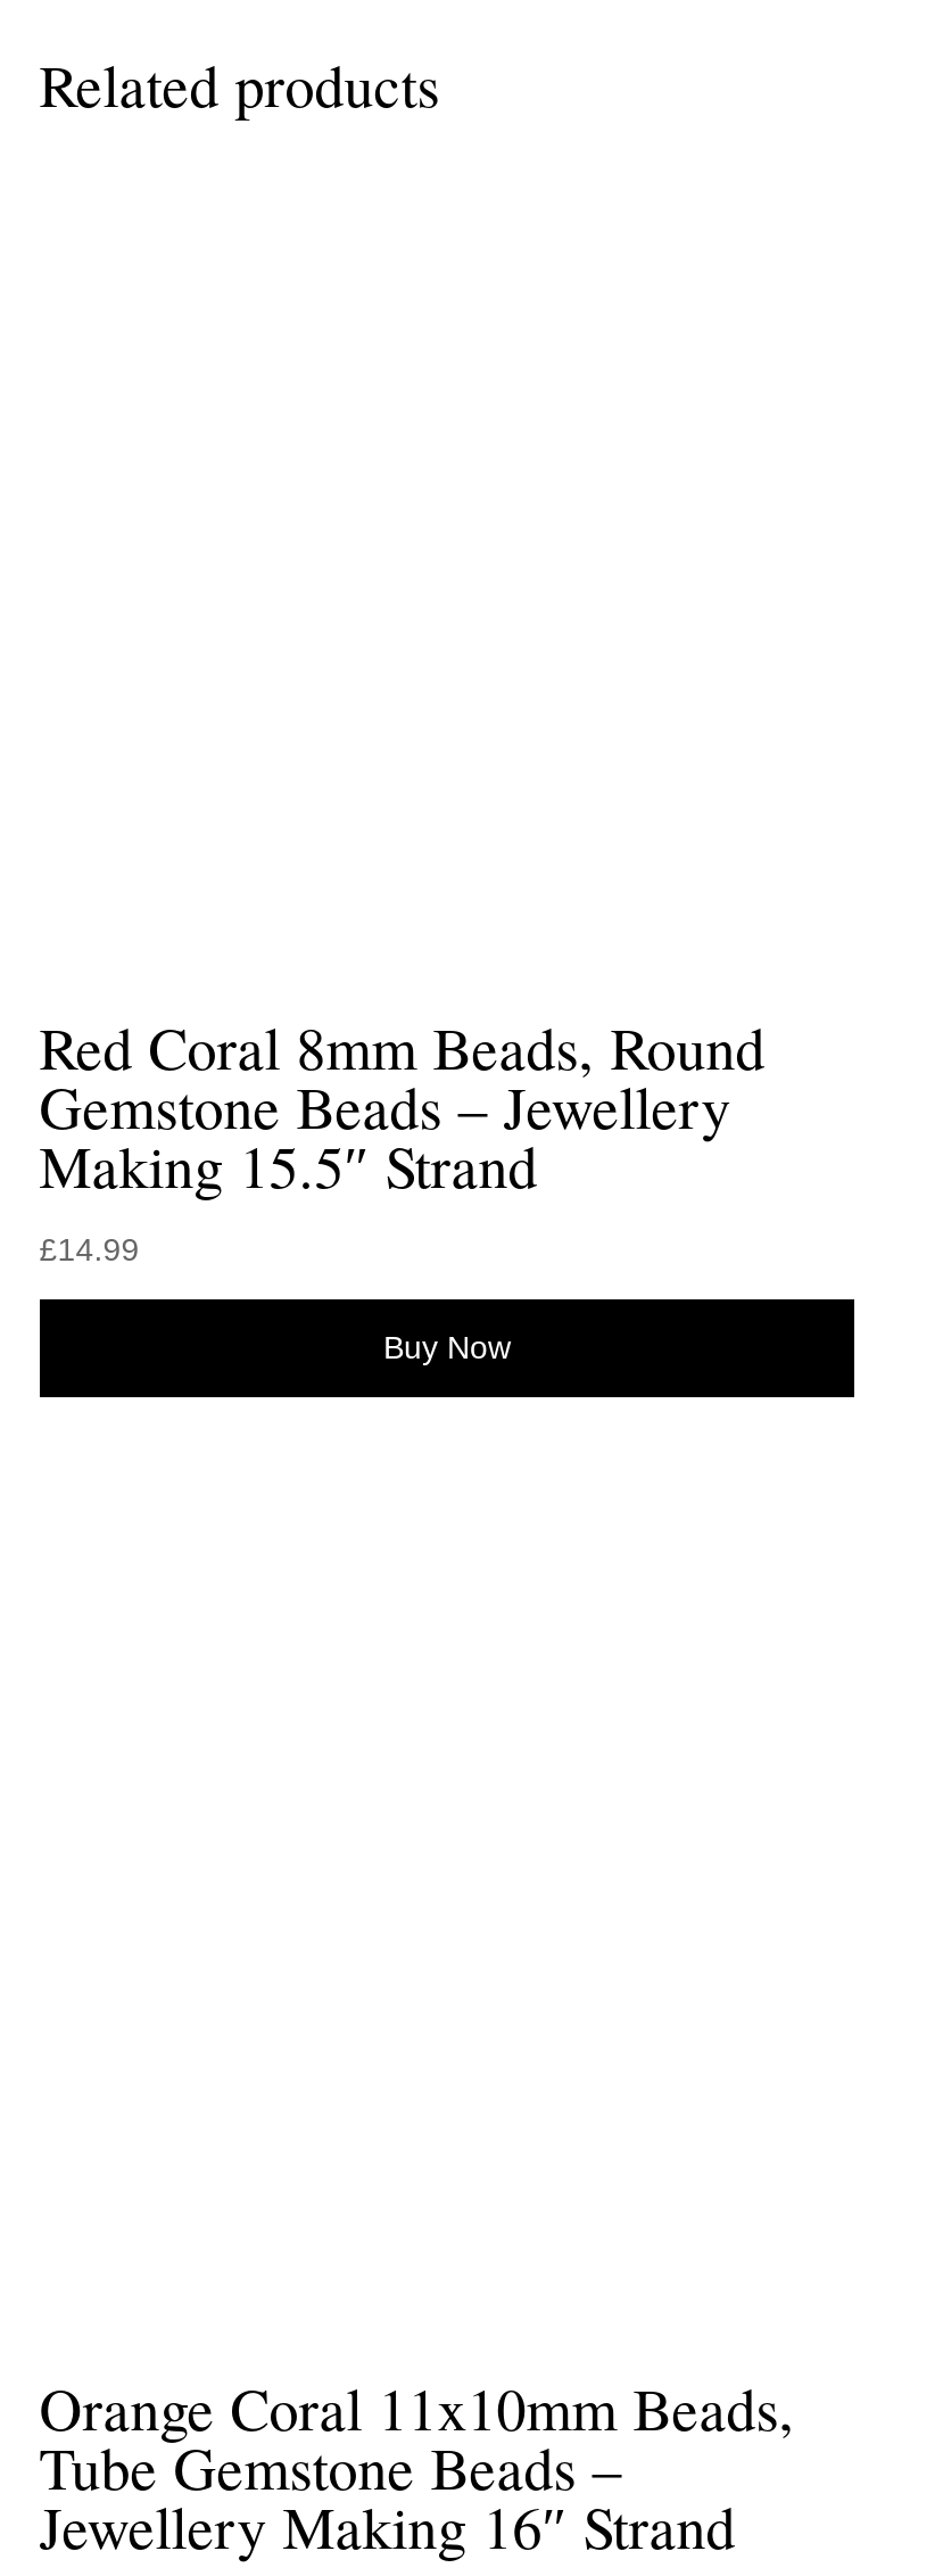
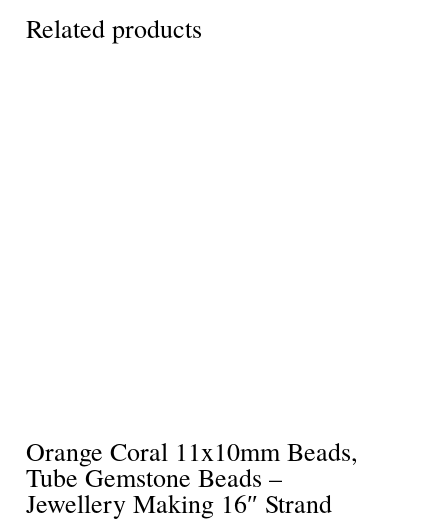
- Red Coral 8mm Beads, Round
- Gemstone Beads – Jewellery
- Making 15.5″ Strand
- £14.99
- Buy Now
